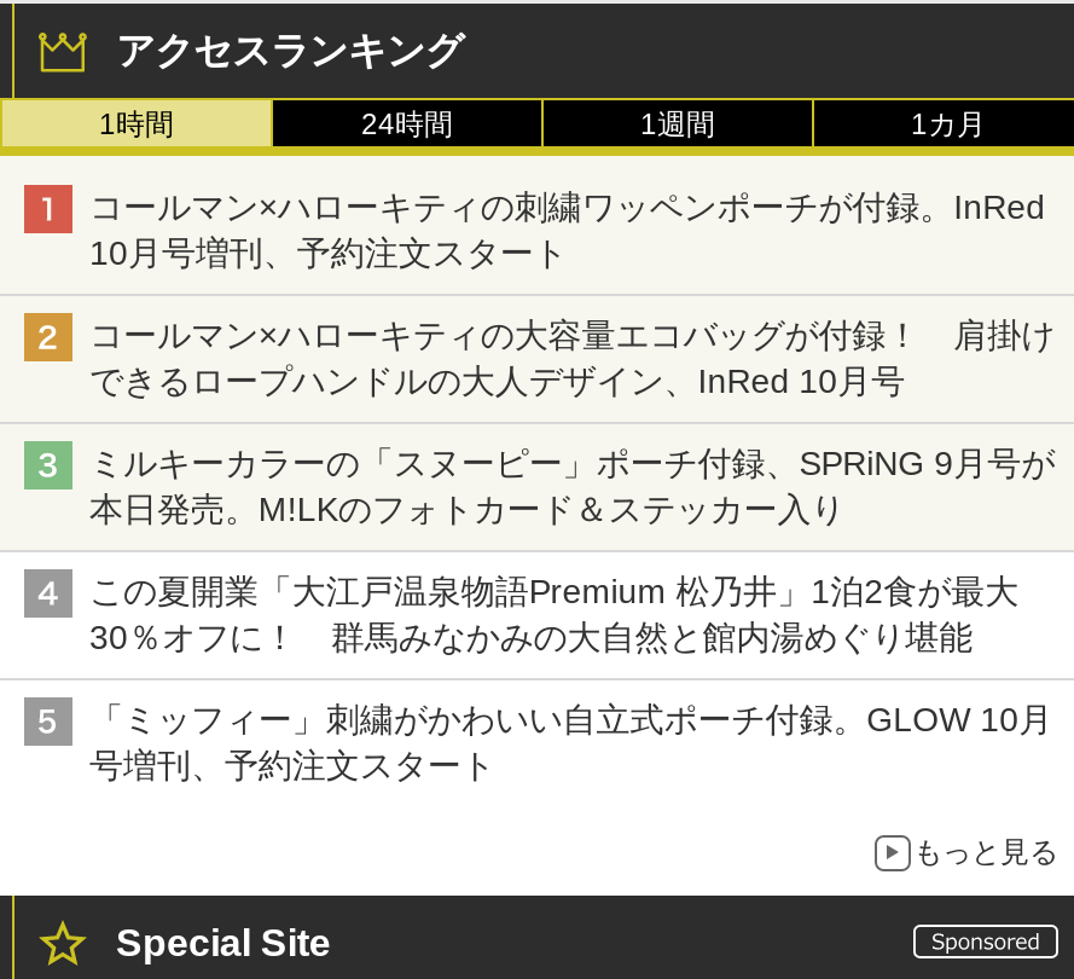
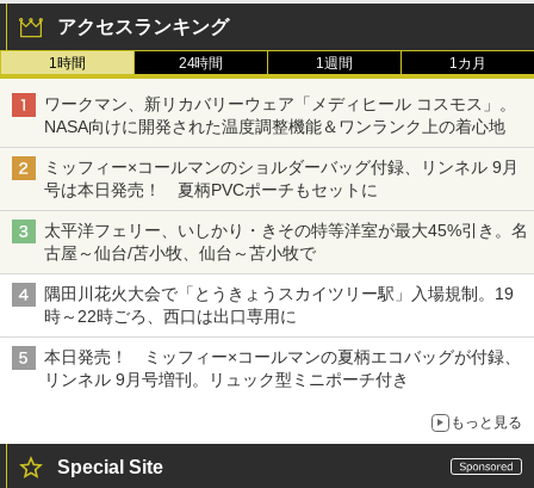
- コールマン×ハローキティの刺繍ワッペンポーチが付録。InRed
- 10月号増刊、予約注文スタート
+ ワークマン、新リカバリーウェア「メディヒール コスモス」。
+ NASA向けに開発された温度調整機能＆ワンランク上の着心地

- コールマン×ハローキティの大容量エコバッグが付録！ 肩掛け
- できるロープハンドルの大人デザイン、InRed 10月号
+ ミッフィー×コールマンのショルダーバッグ付録、リンネル 9月
+ 号は本日発売！ 夏柄PVCポーチもセットに

- ミルキーカラーの「スヌーピー」ポーチ付録、SPRiNG 9月号が
- 本日発売。M!LKのフォトカード＆ステッカー入り
+ 太平洋フェリー、いしかり・きその特等洋室が最大45%引き。名
+ 古屋～仙台/苫小牧、仙台～苫小牧で

- この夏開業「大江戸温泉物語Premium 松乃井」1泊2食が最大
- 30％オフに！ 群馬みなかみの大自然と館内湯めぐり堪能
+ 隅田川花火大会で「とうきょうスカイツリー駅」入場規制。19
+ 時～22時ごろ、西口は出口専用に

- 「ミッフィー」刺繍がかわいい自立式ポーチ付録。GLOW 10月
- 号増刊、予約注文スタート
+ 本日発売！ ミッフィー×コールマンの夏柄エコバッグが付録、
+ リンネル 9月号増刊。リュック型ミニポーチ付き
